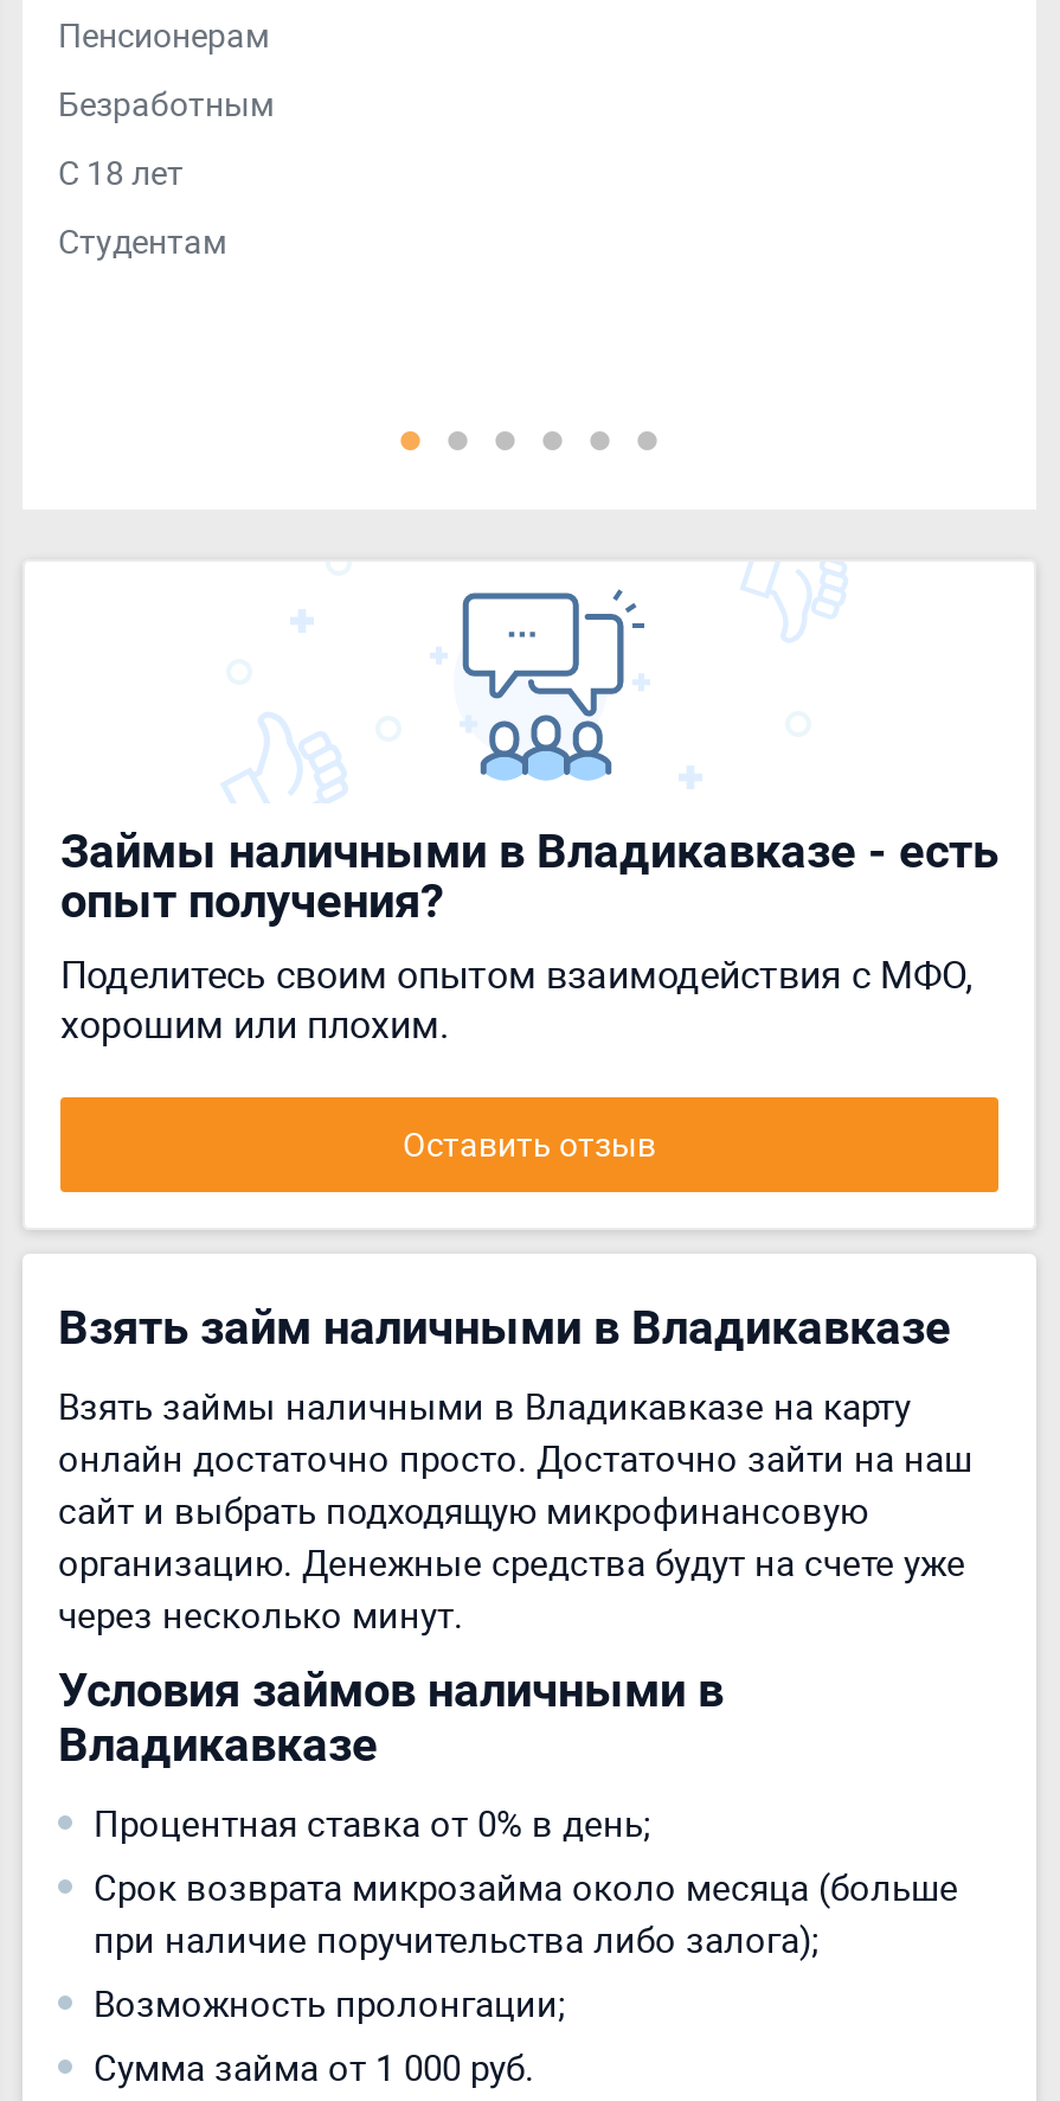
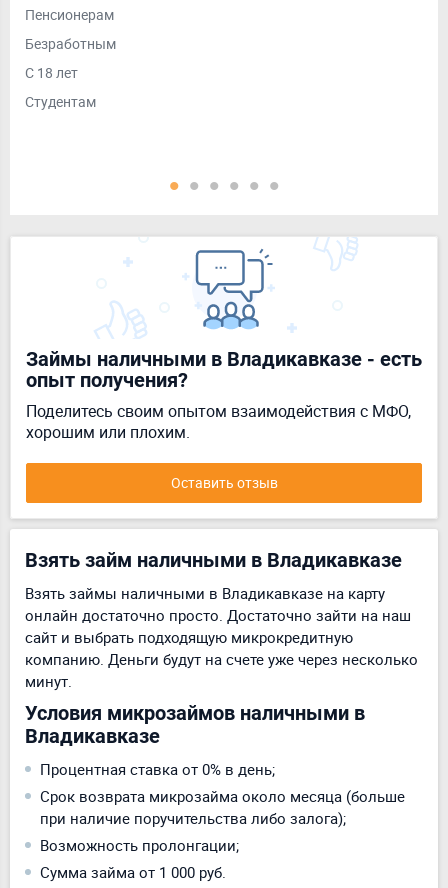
- сайт и выбрать подходящую микрофинансовую
- организацию. Денежные средства будут на счете уже
- через несколько минут.
- Условия займов наличными в
+ сайт и выбрать подходящую микрокредитную
+ компанию. Деньги будут на счете уже через несколько
+ минут.
+ Условия микрозаймов наличными в
